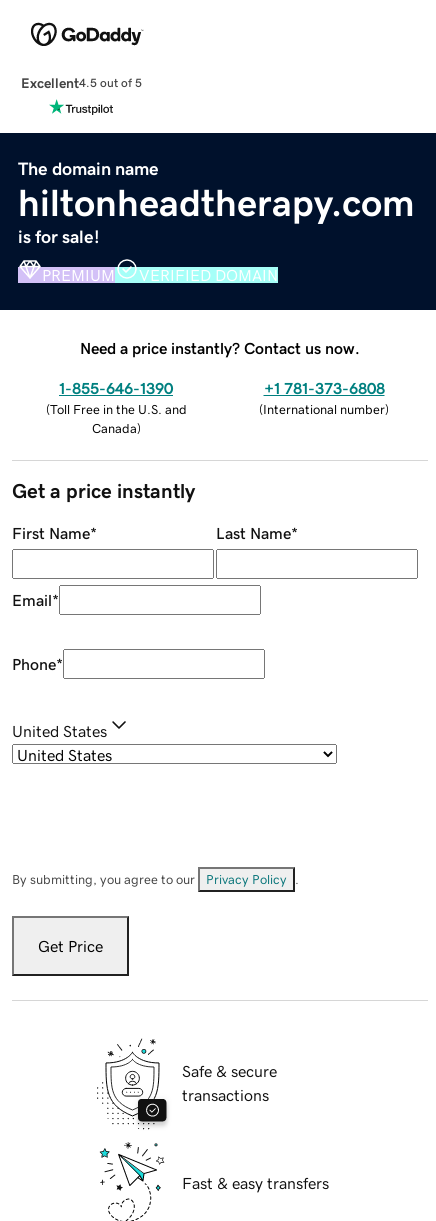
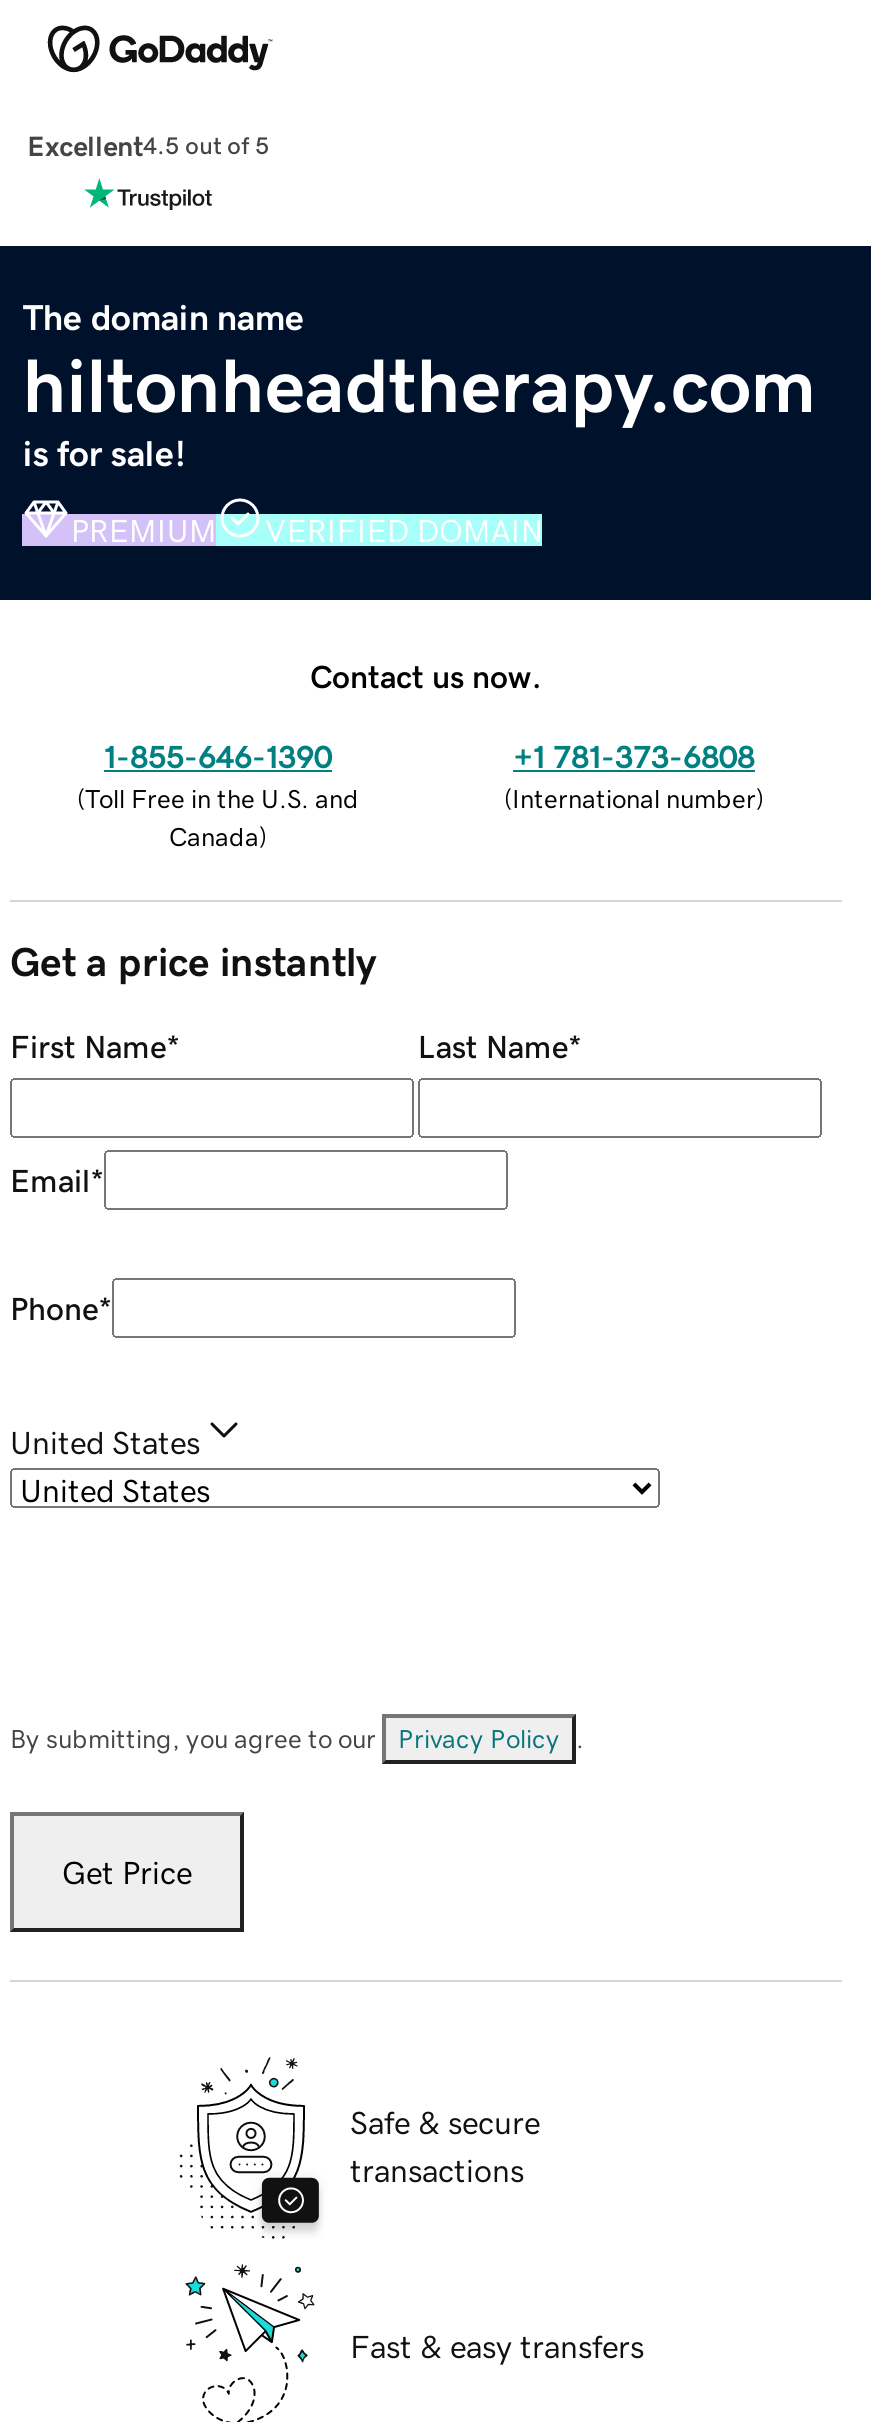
- Need a price instantly? Contact us now.
+ Contact us now.
